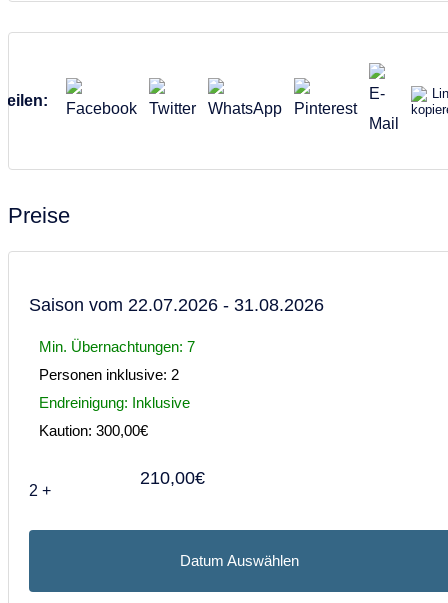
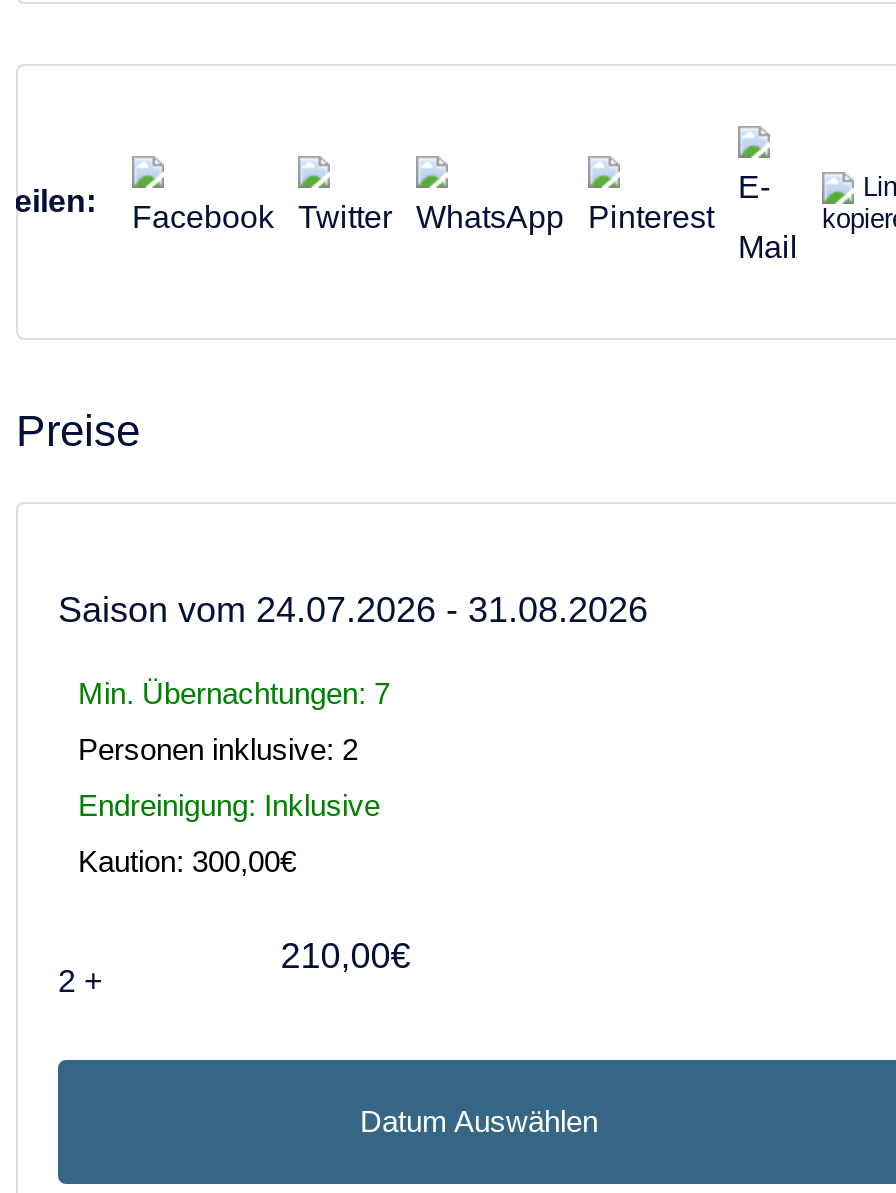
- Saison vom 22.07.2026 - 31.08.2026
+ Saison vom 24.07.2026 - 31.08.2026
